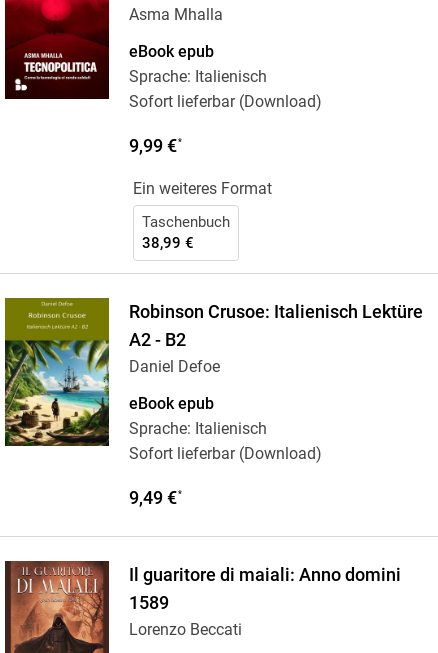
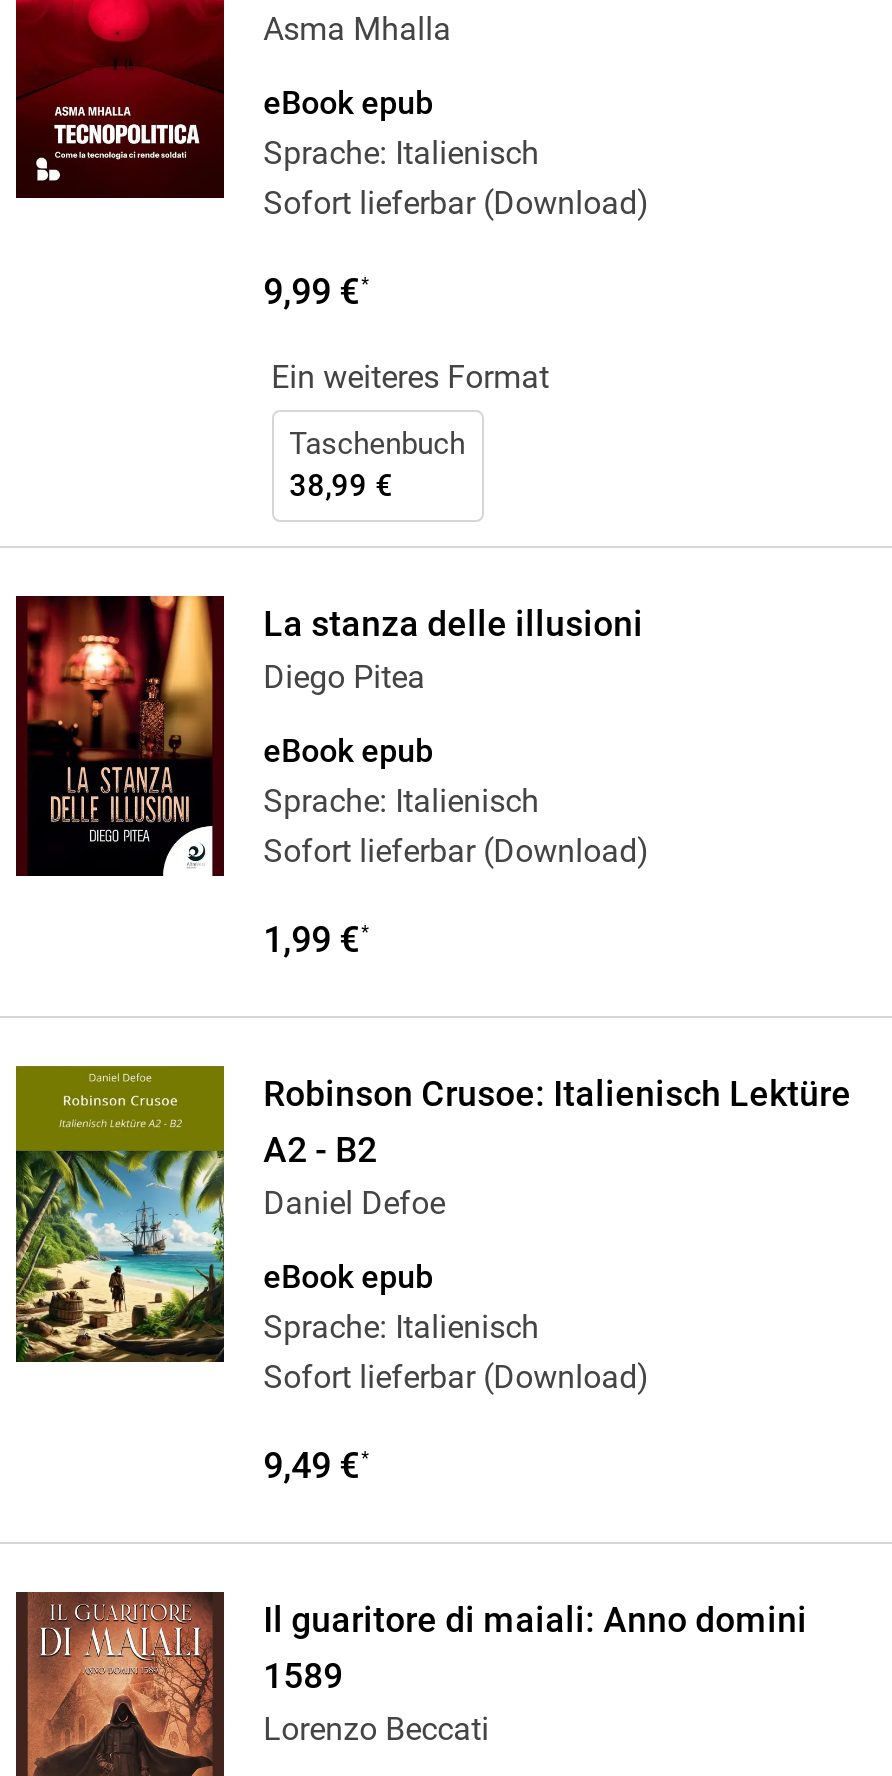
+ [image]
+ La stanza delle illusioni
+ Diego Pitea
+ eBook epub
+ Sprache: Italienisch
+ Sofort lieferbar (Download)
+ 1,99 €*
